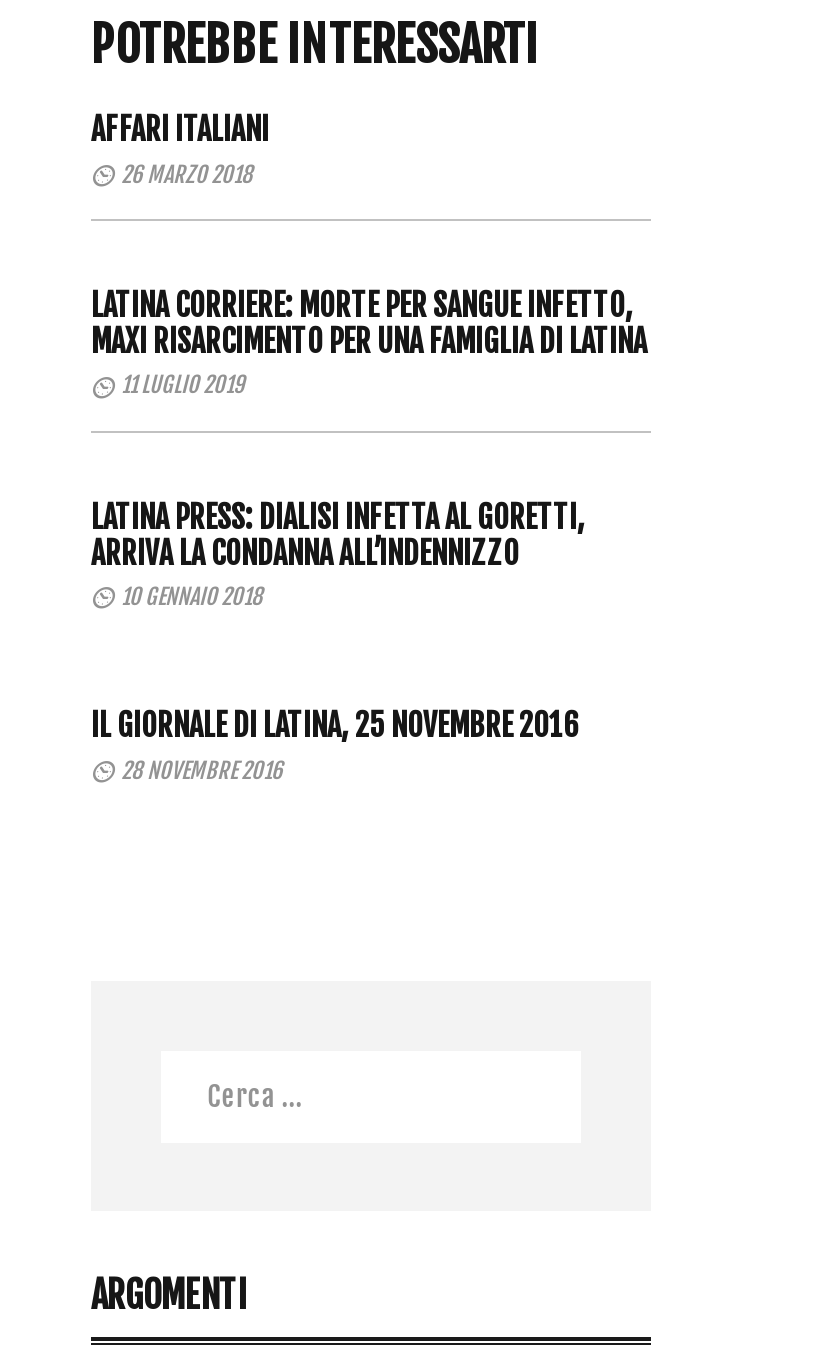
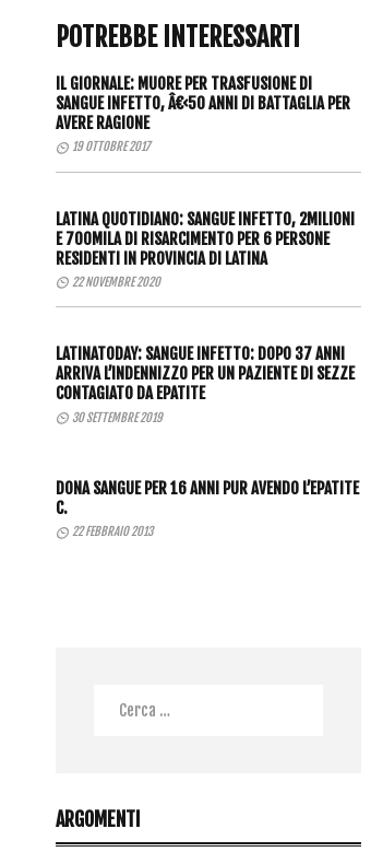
- AFFARI ITALIANI
- 26 MARZO 2018
+ IL GIORNALE: MUORE PER TRASFUSIONE DI
+ SANGUE INFETTO, Â€‹50 ANNI DI BATTAGLIA PER
+ AVERE RAGIONE
+ 19 OTTOBRE 2017

- LATINA CORRIERE: MORTE PER SANGUE INFETTO,
- MAXI RISARCIMENTO PER UNA FAMIGLIA DI LATINA
- 11 LUGLIO 2019
+ LATINA QUOTIDIANO: SANGUE INFETTO, 2MILIONI
+ E 700MILA DI RISARCIMENTO PER 6 PERSONE
+ RESIDENTI IN PROVINCIA DI LATINA
+ 22 NOVEMBRE 2020

- LATINA PRESS: DIALISI INFETTA AL GORETTI,
- ARRIVA LA CONDANNA ALL’INDENNIZZO
- 10 GENNAIO 2018
+ LATINATODAY: SANGUE INFETTO: DOPO 37 ANNI
+ ARRIVA L’INDENNIZZO PER UN PAZIENTE DI SEZZE
+ CONTAGIATO DA EPATITE
+ 30 SETTEMBRE 2019

- IL GIORNALE DI LATINA, 25 NOVEMBRE 2016
- 28 NOVEMBRE 2016
+ DONA SANGUE PER 16 ANNI PUR AVENDO L’EPATITE
+ C.
+ 22 FEBBRAIO 2013
